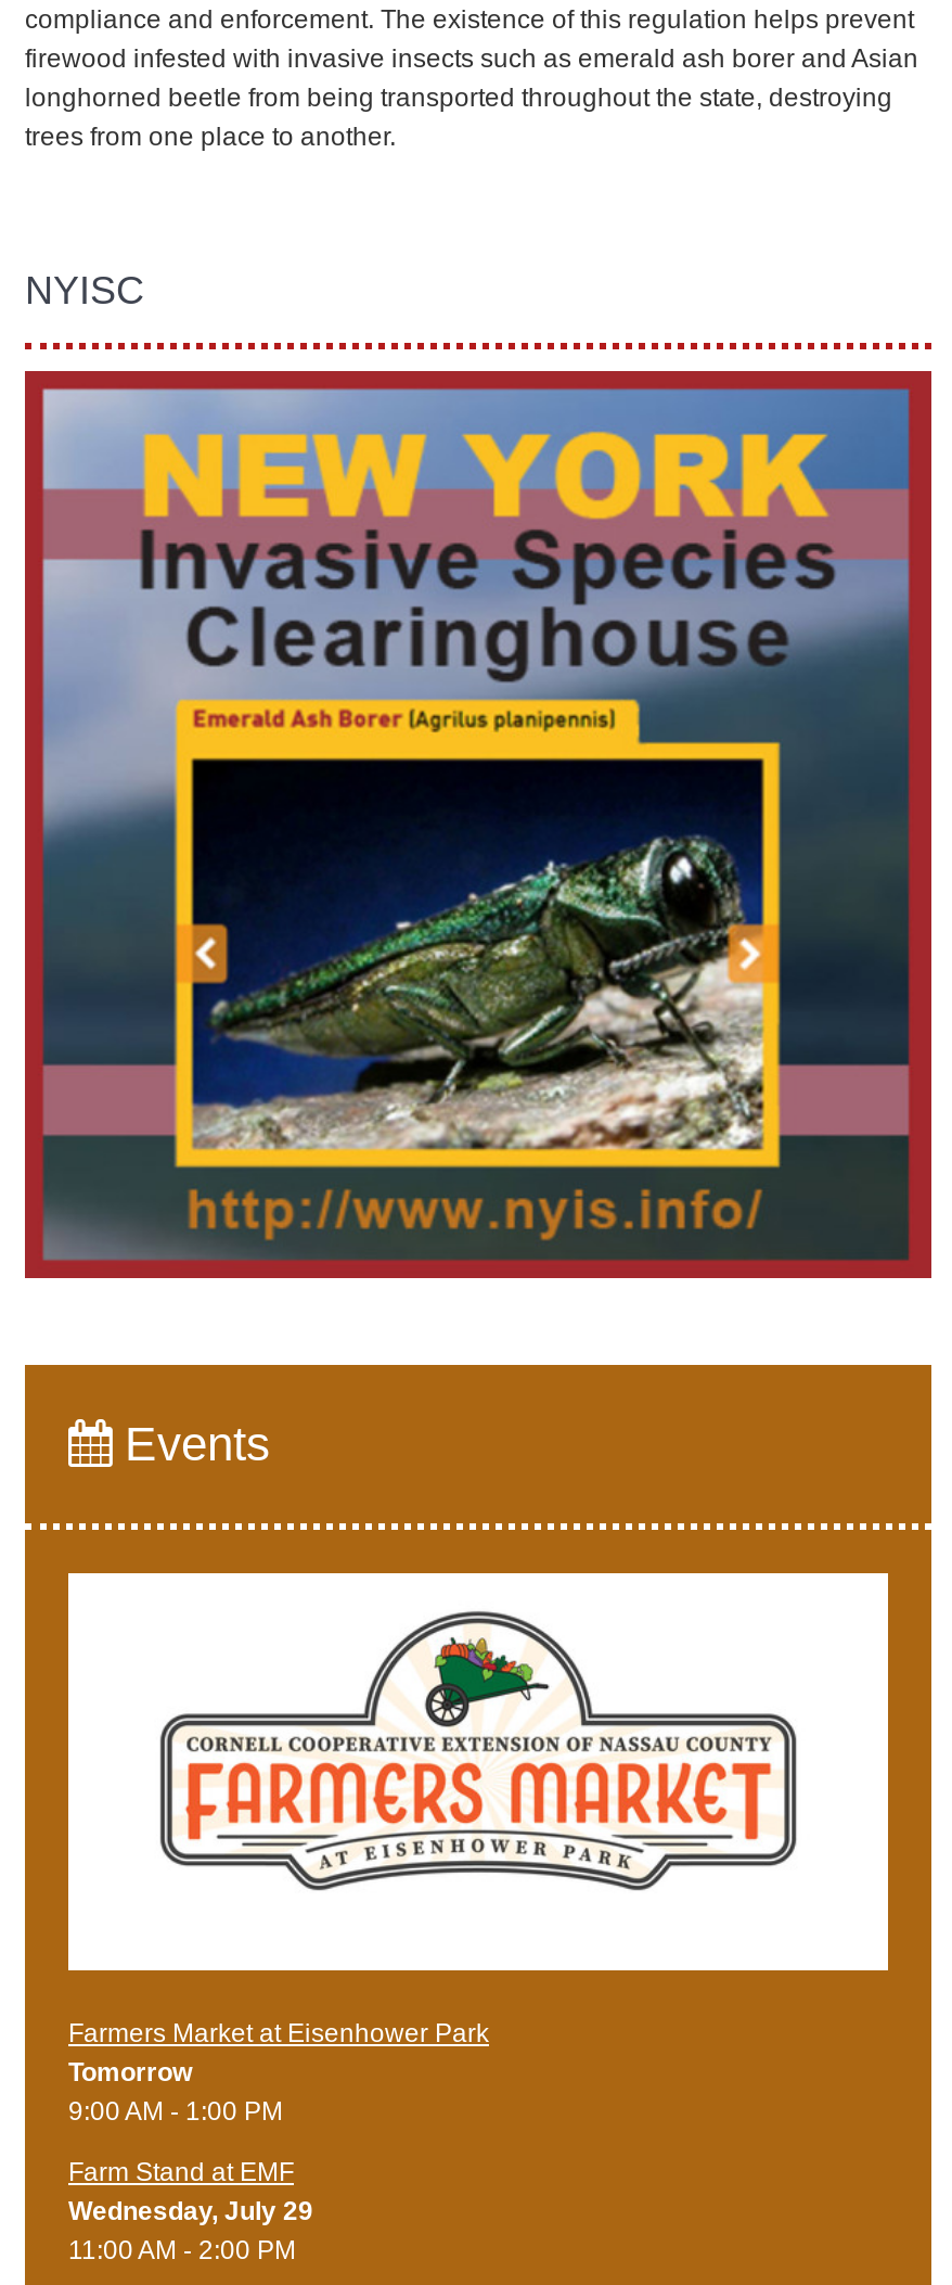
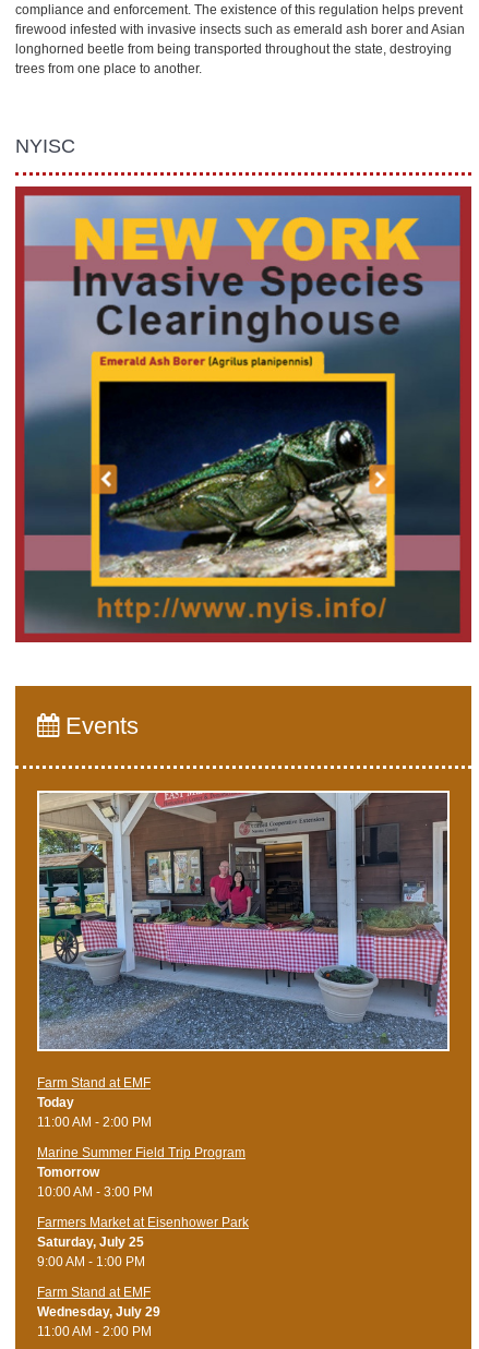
+ Farm Stand at EMF
+ Today
+ 11:00 AM - 2:00 PM
+ Marine Summer Field Trip Program

- [image]
+ [image]

moved down: Farmers Market at Eisenhower Park

+ 10:00 AM - 3:00 PM
+ Saturday, July 25
